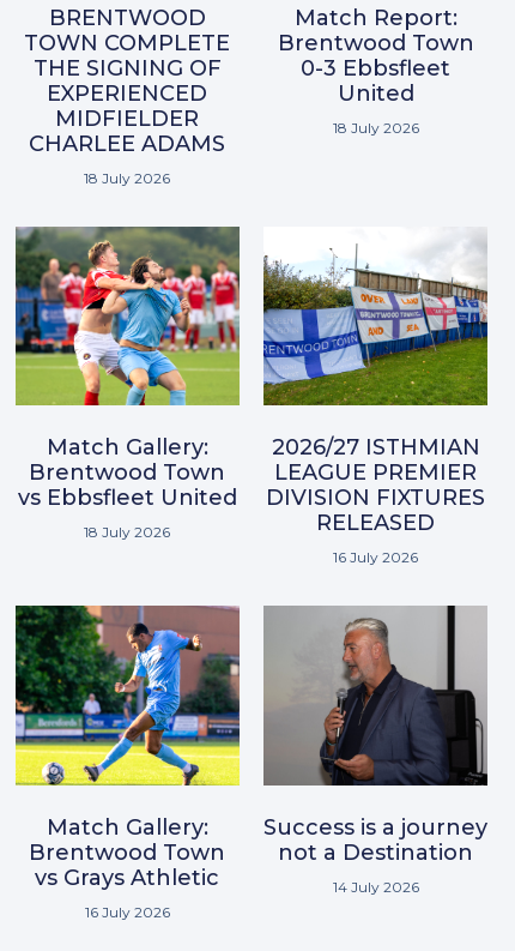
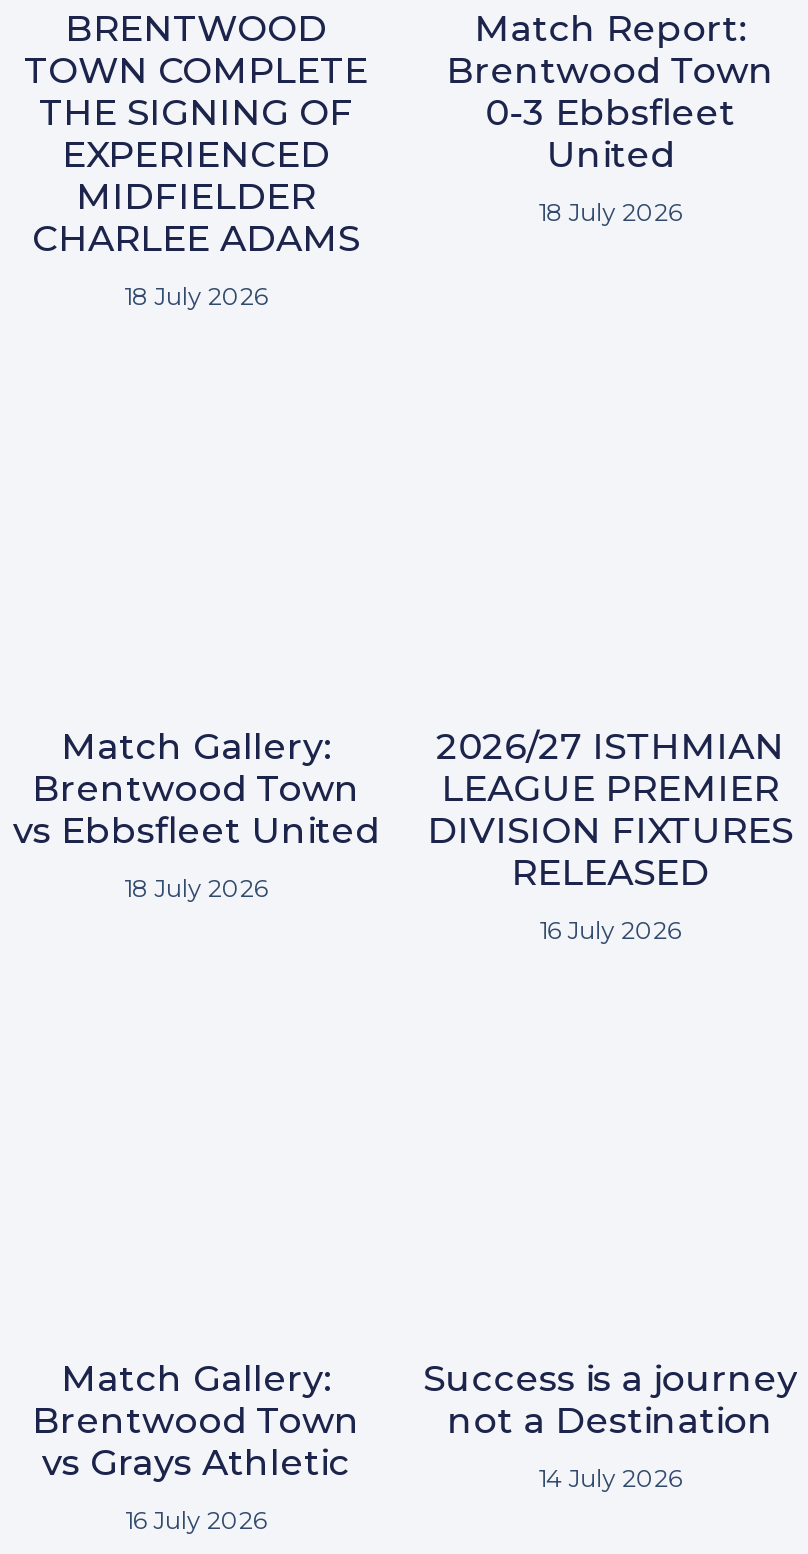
- [image]

- [image]

- [image]

- [image]
